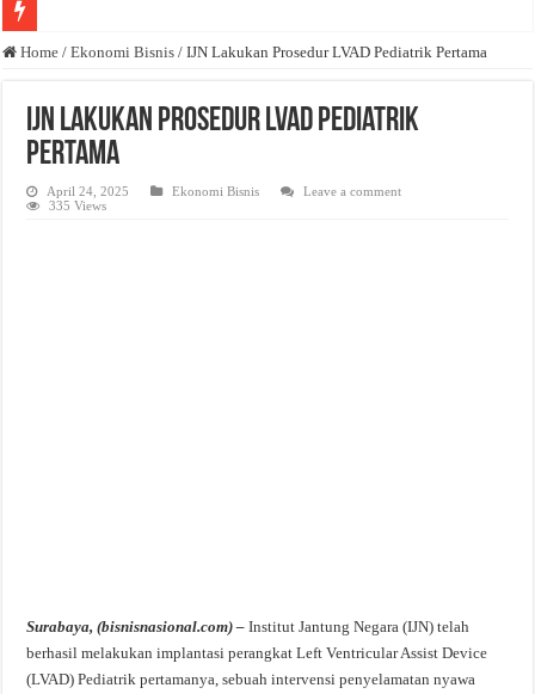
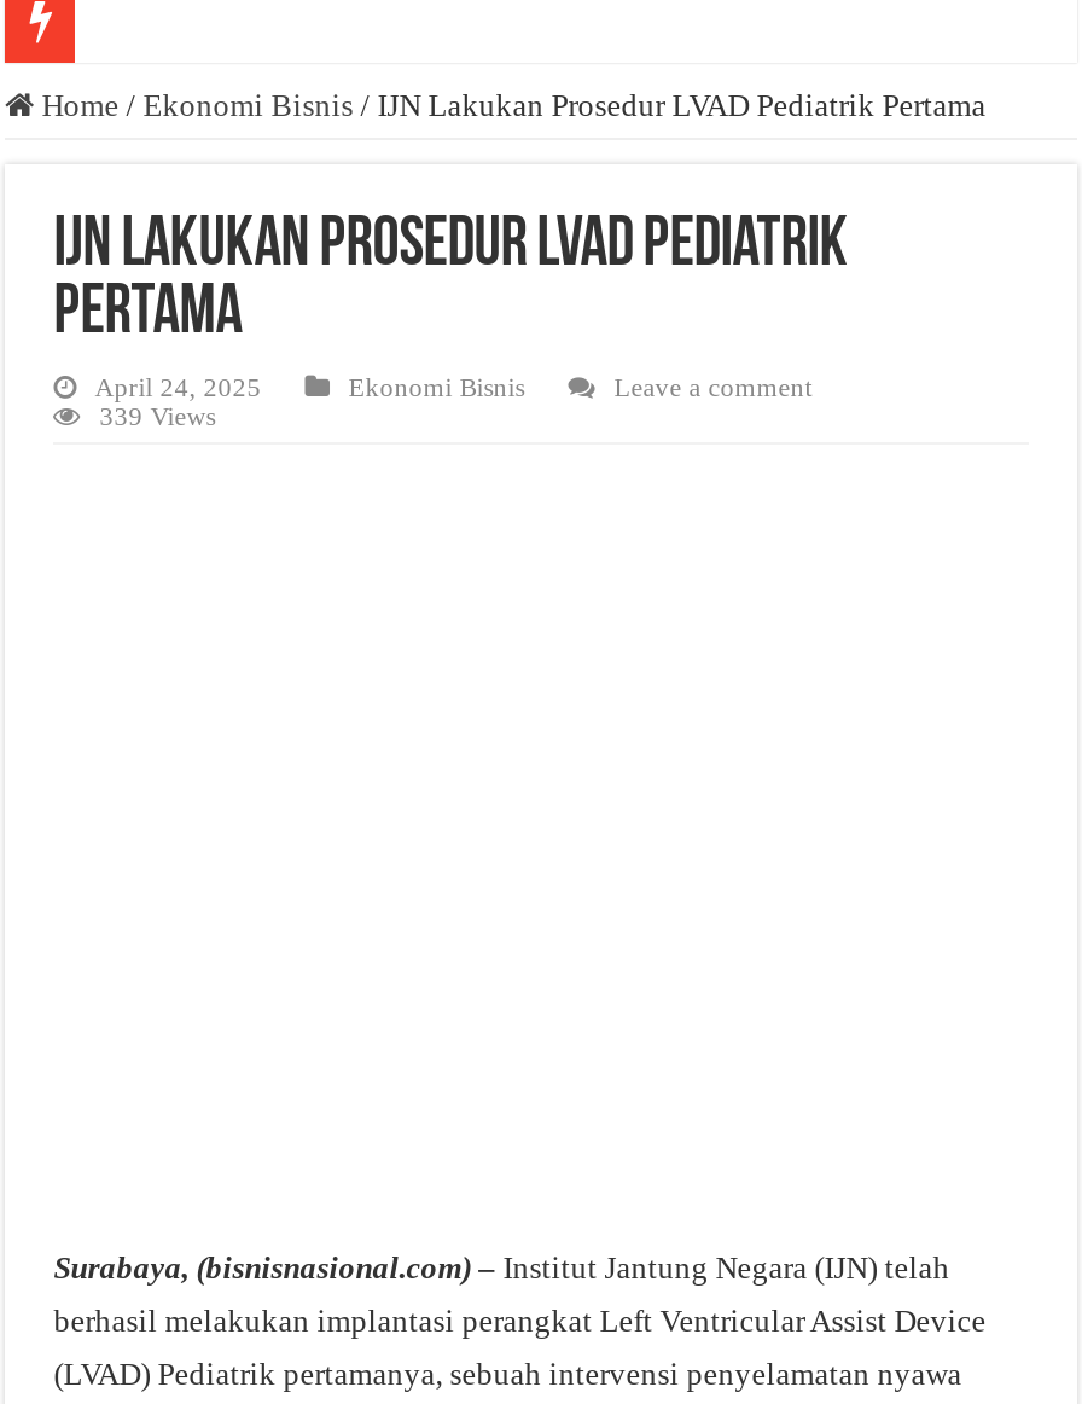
- 335 Views
+ 339 Views
